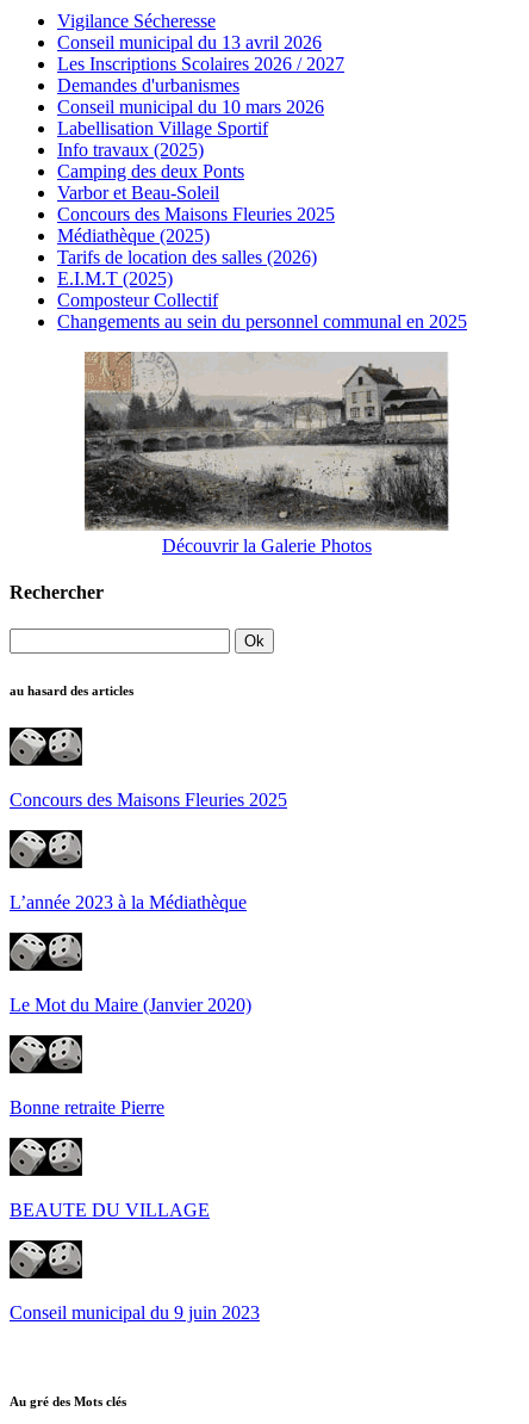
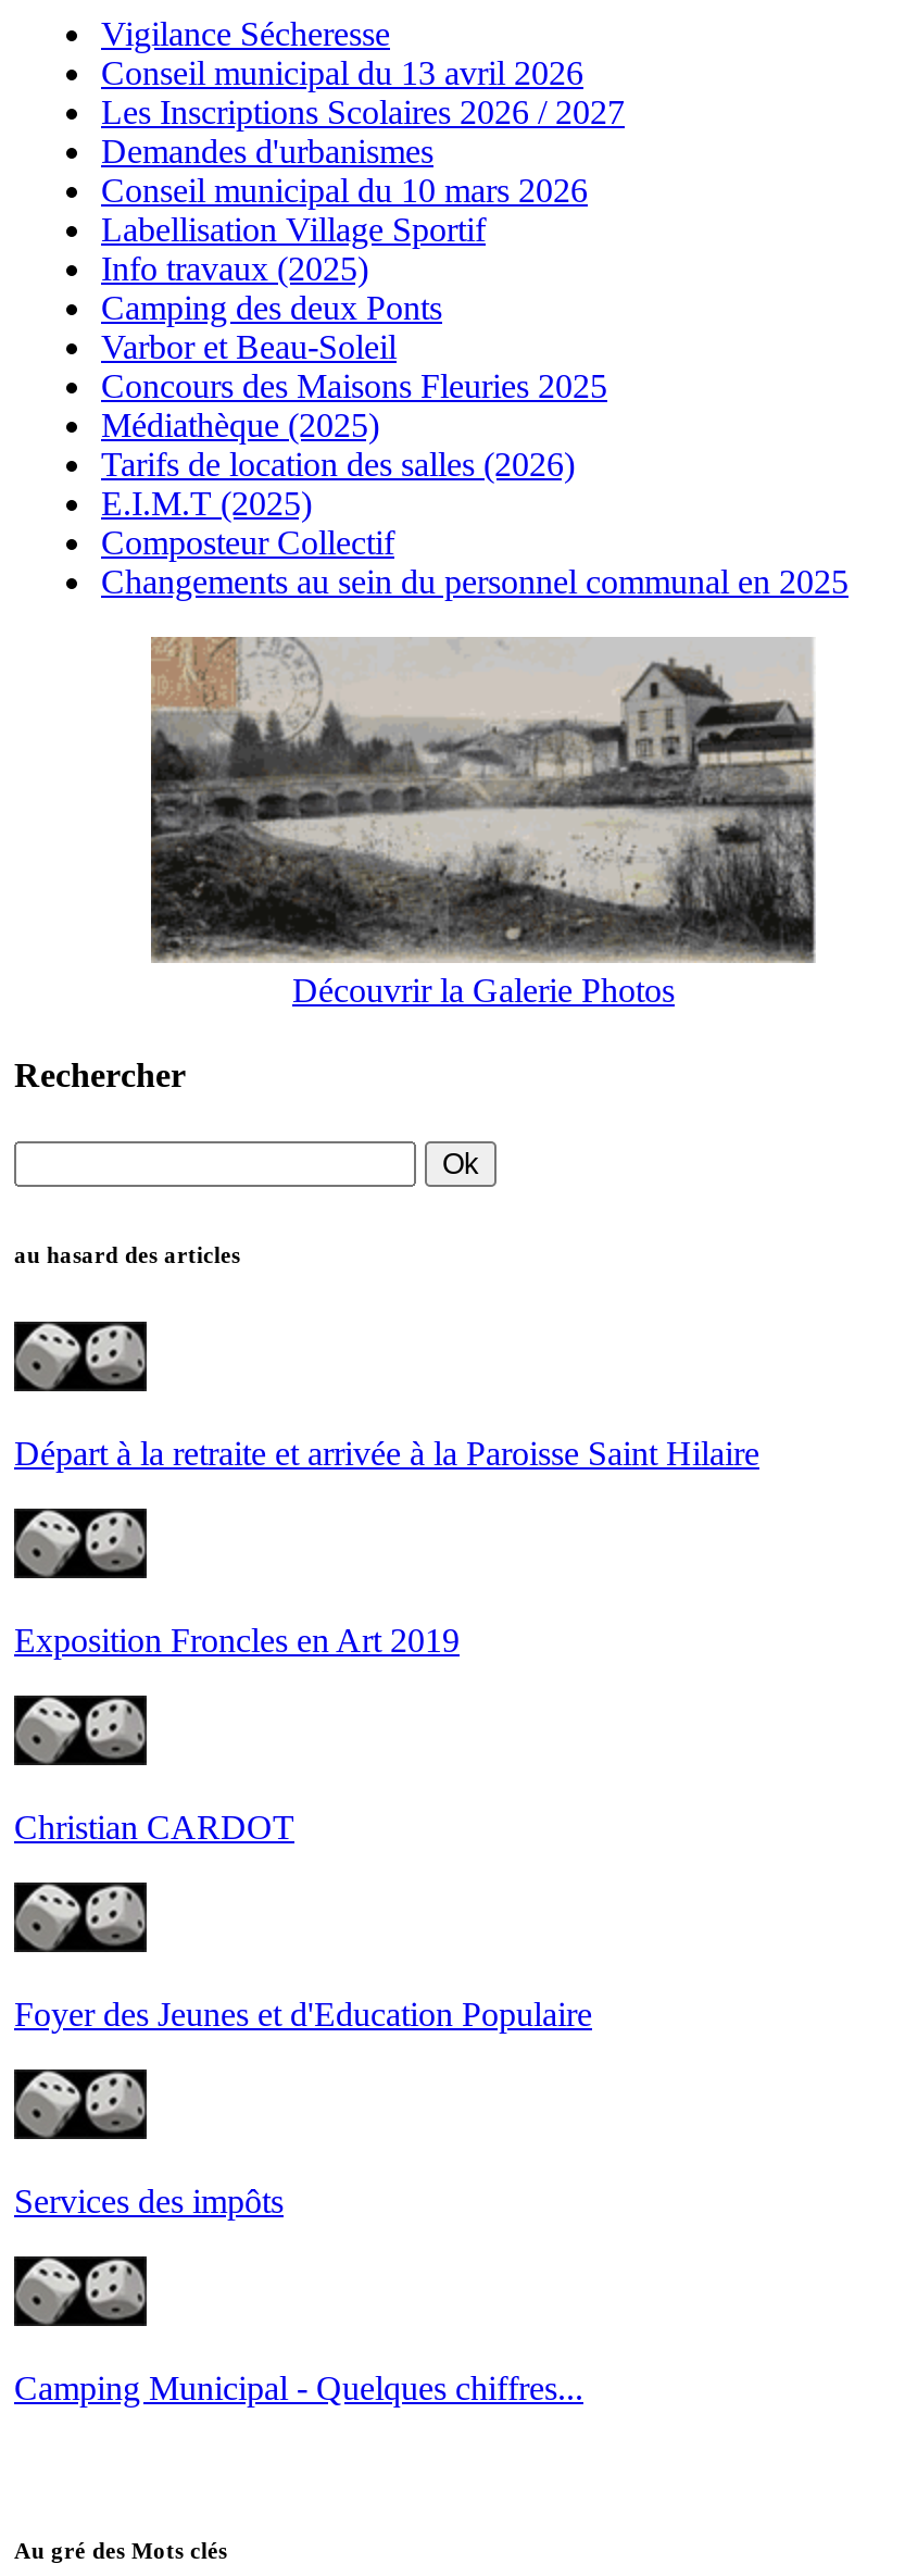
- Concours des Maisons Fleuries 2025
+ Départ à la retraite et arrivée à la Paroisse Saint Hilaire

- L’année 2023 à la Médiathèque
+ Exposition Froncles en Art 2019

- Le Mot du Maire (Janvier 2020)
+ Christian CARDOT

- Bonne retraite Pierre
+ Foyer des Jeunes et d'Education Populaire

- BEAUTE DU VILLAGE
+ Services des impôts

- Conseil municipal du 9 juin 2023
+ Camping Municipal - Quelques chiffres...
